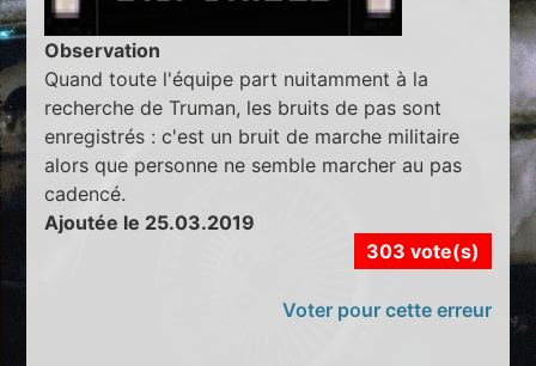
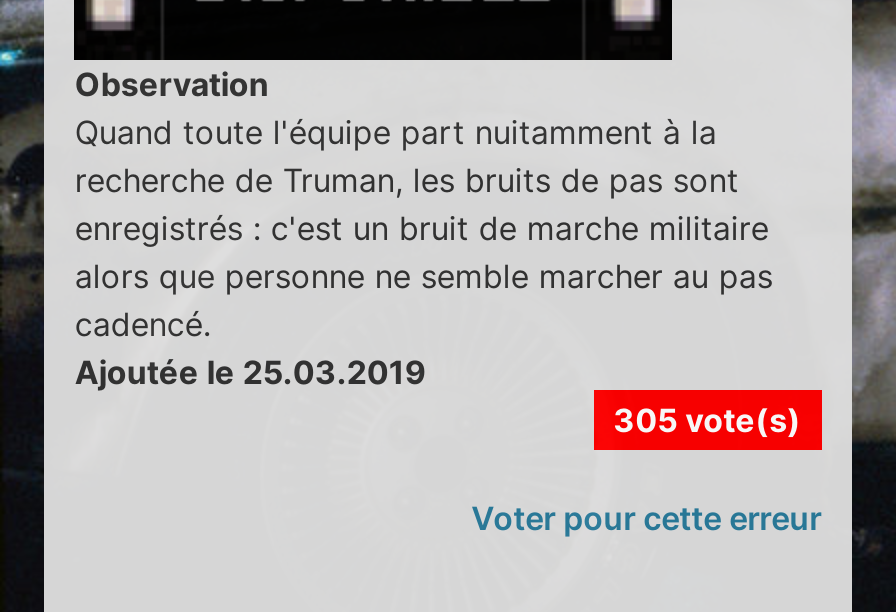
- 303 vote(s)
+ 305 vote(s)
